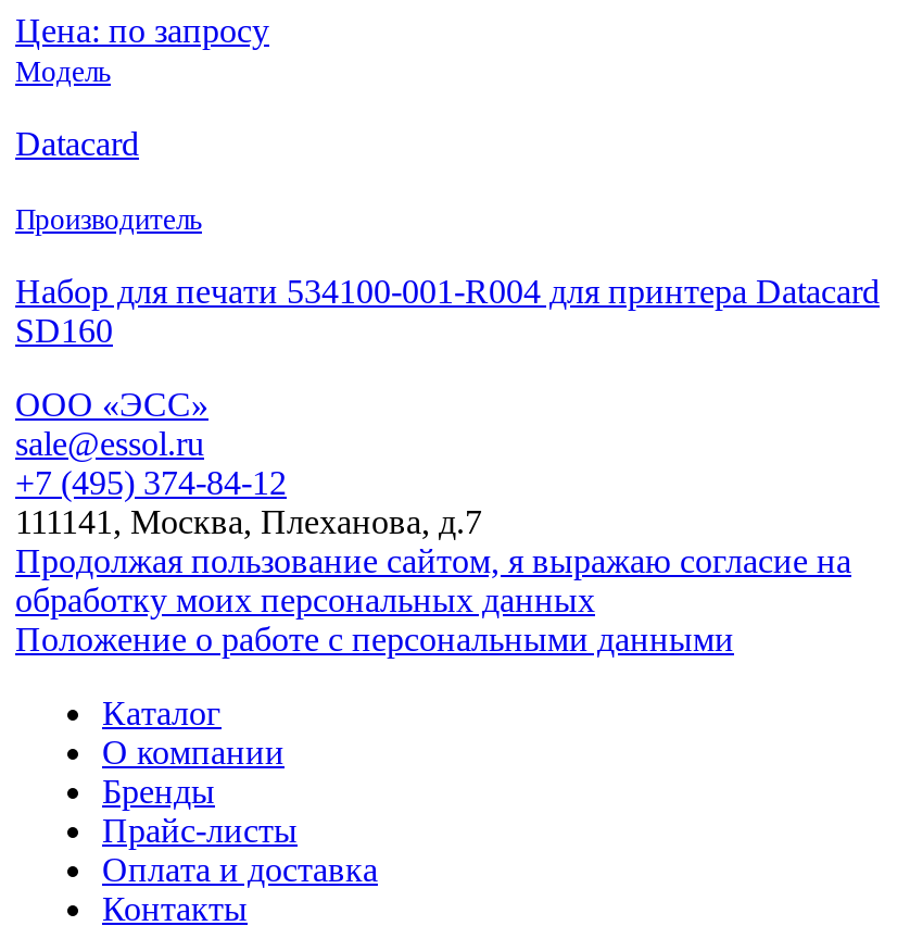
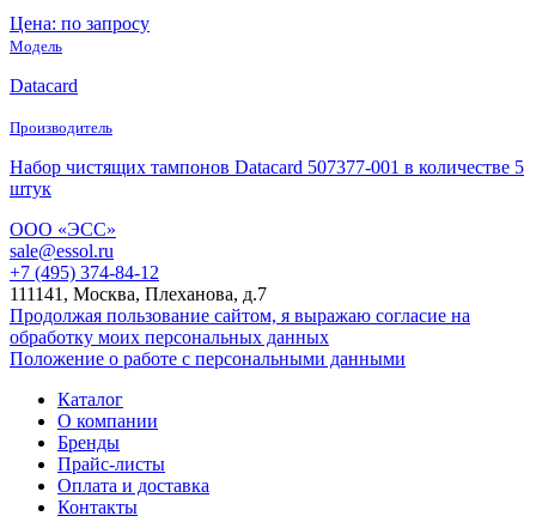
- Набор для печати 534100-001-R004 для принтера Datacard
- SD160
+ Набор чистящих тампонов Datacard 507377-001 в количестве 5
+ штук
